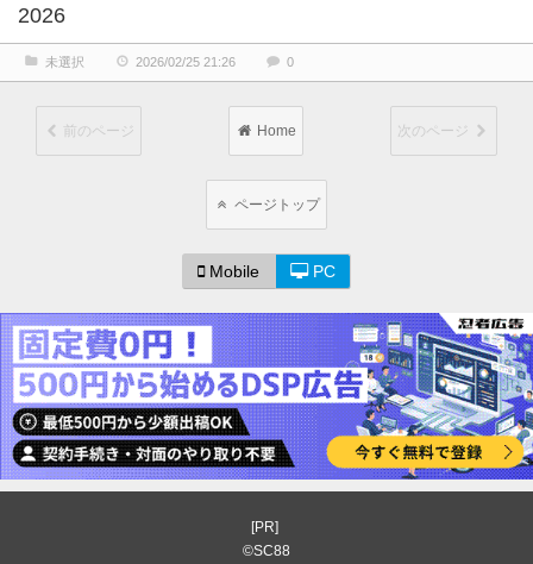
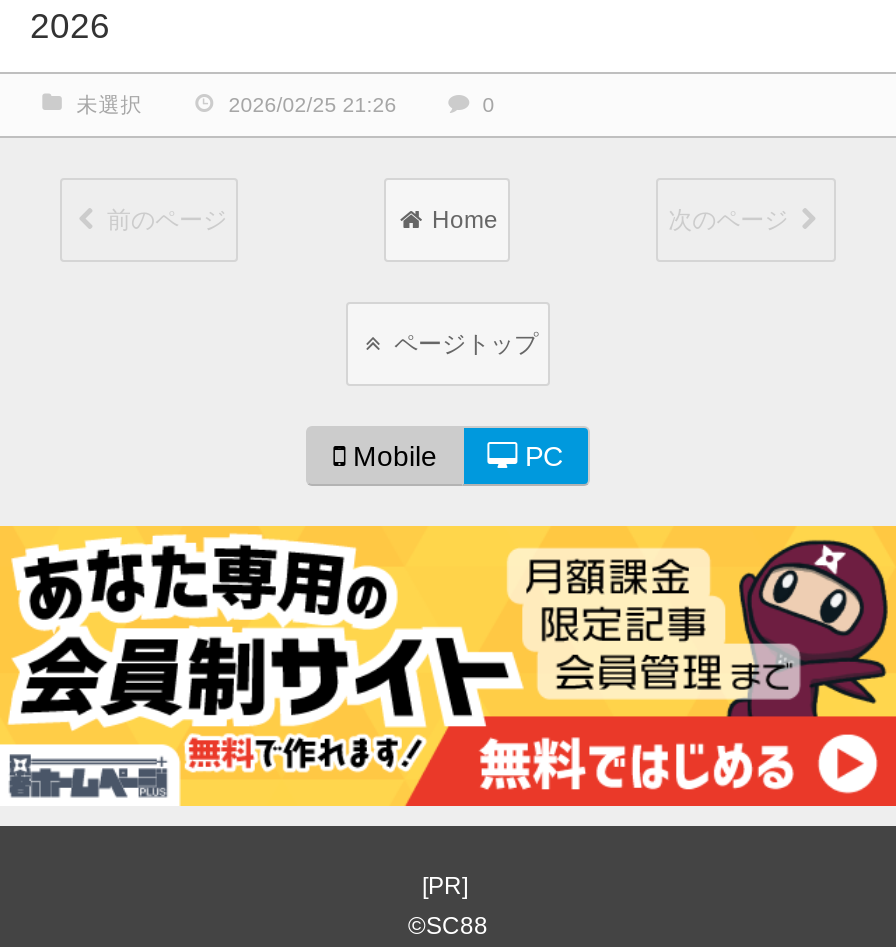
- [image]
+ [image]
